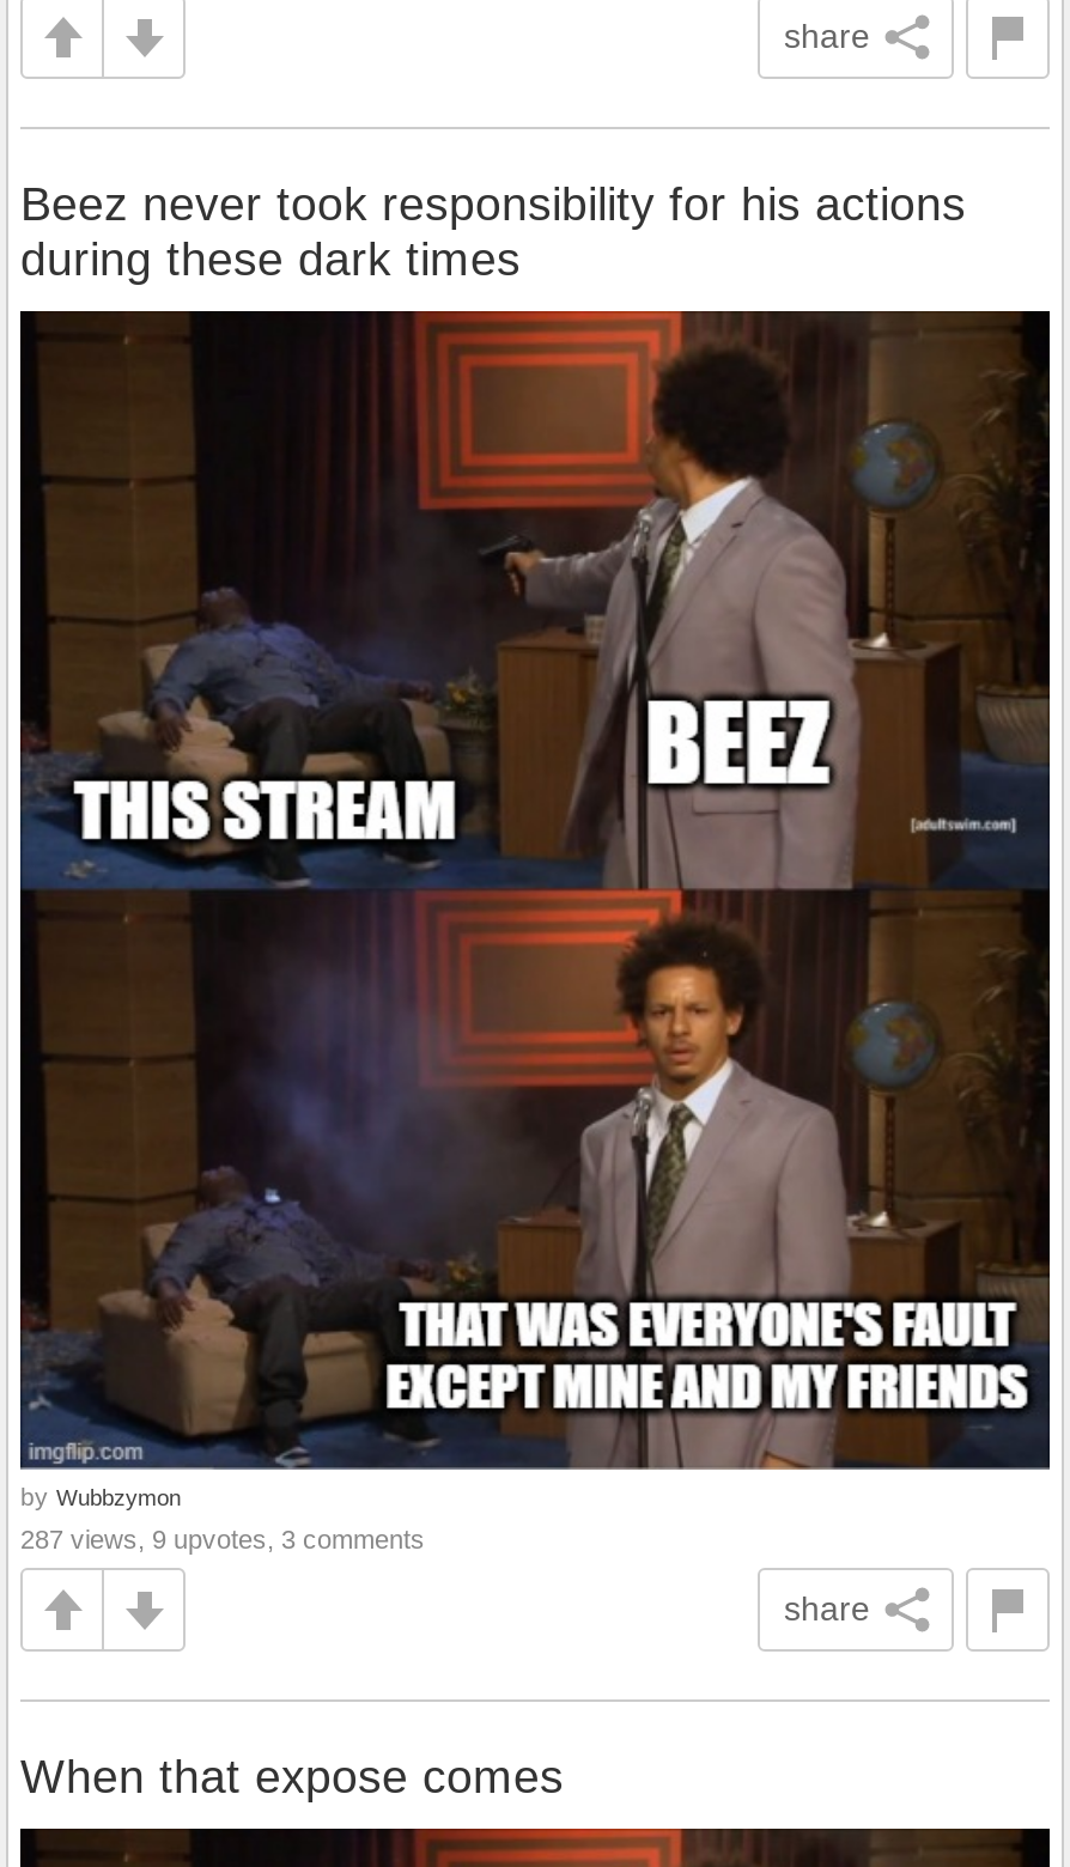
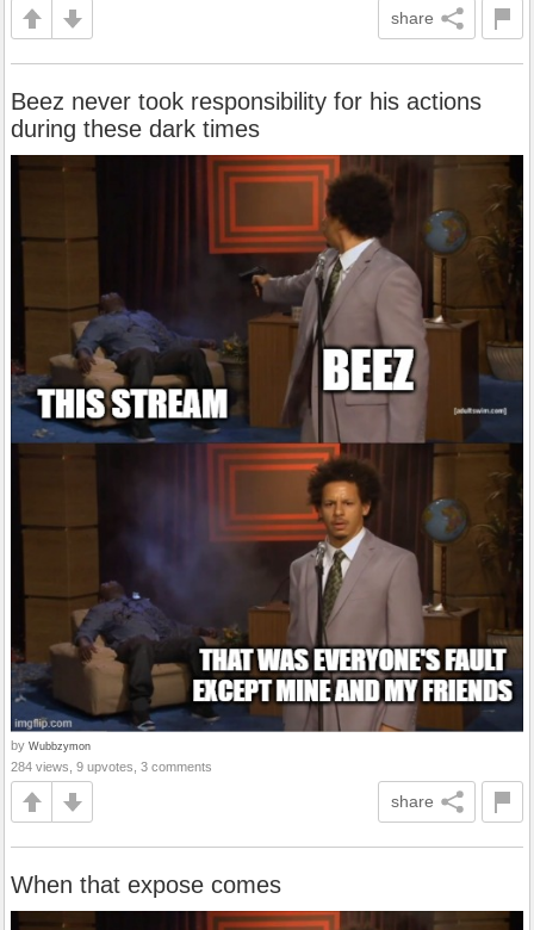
- 287 views, 9 upvotes, 3 comments
+ 284 views, 9 upvotes, 3 comments
